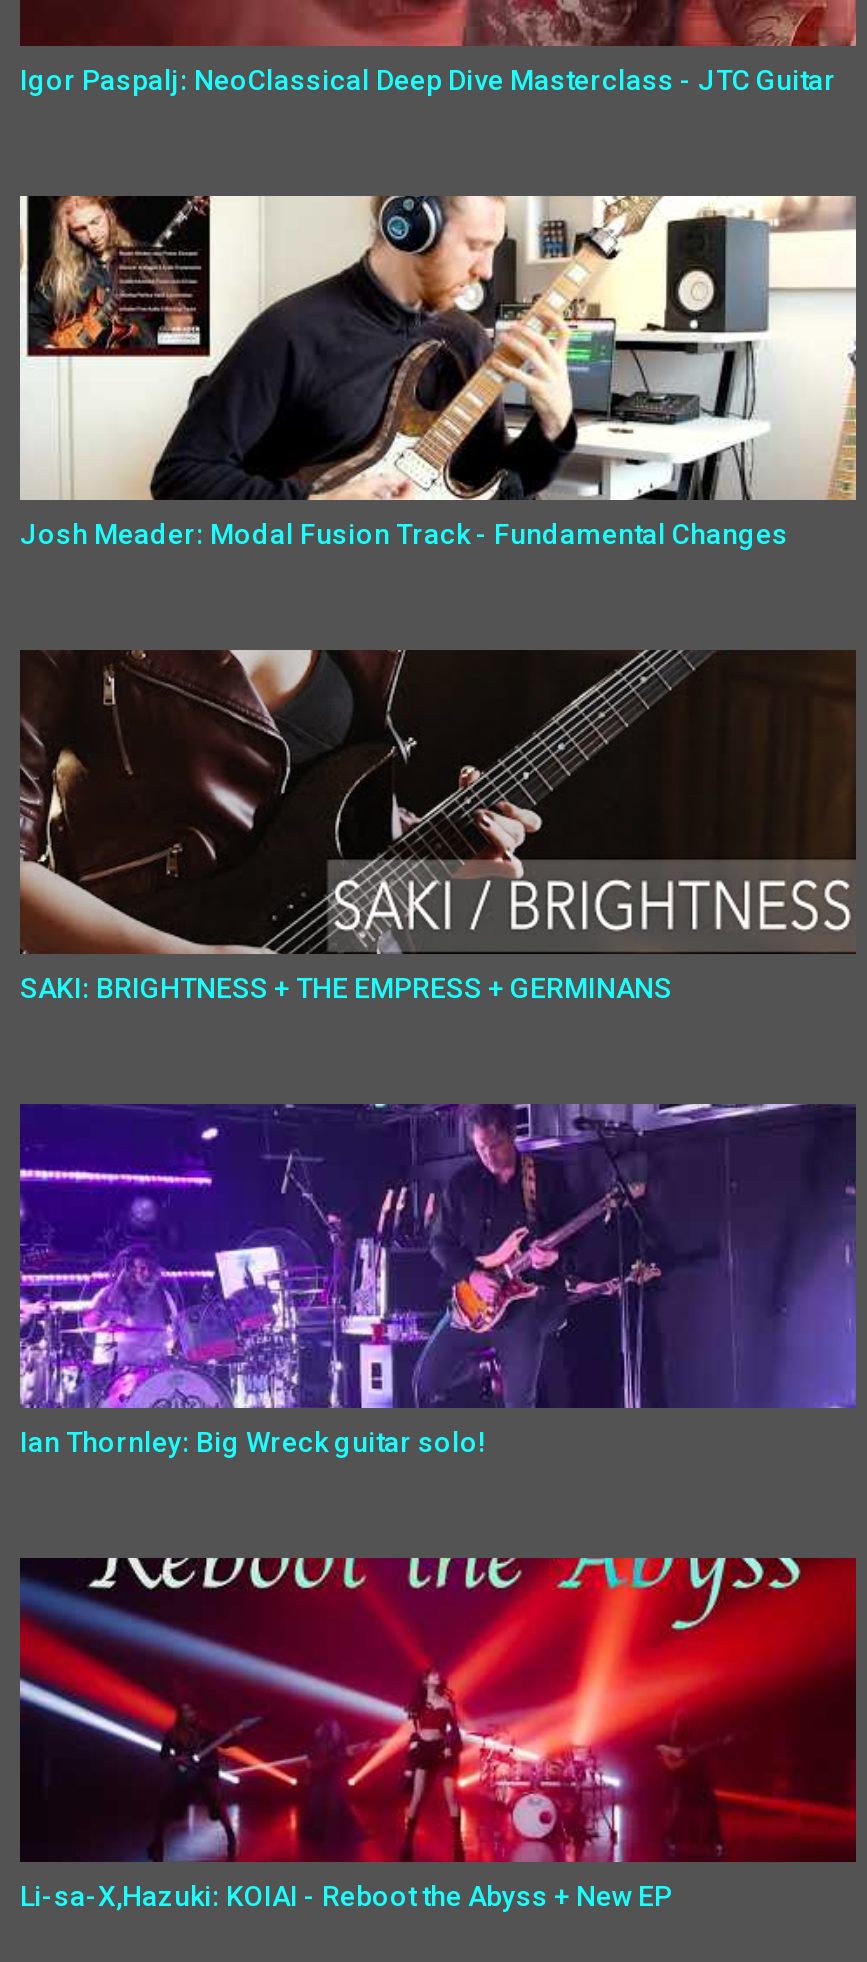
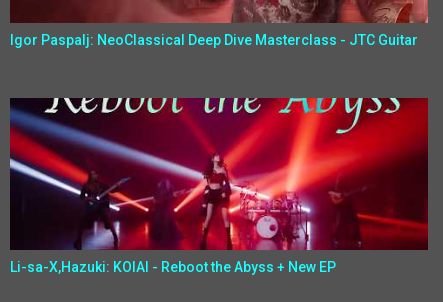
- [image]
- Josh Meader: Modal Fusion Track - Fundamental Changes

- [image]
- SAKI: BRIGHTNESS + THE EMPRESS + GERMINANS

- [image]
- Ian Thornley: Big Wreck guitar solo!
